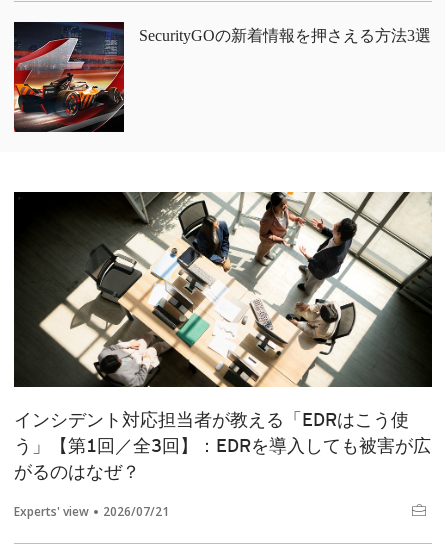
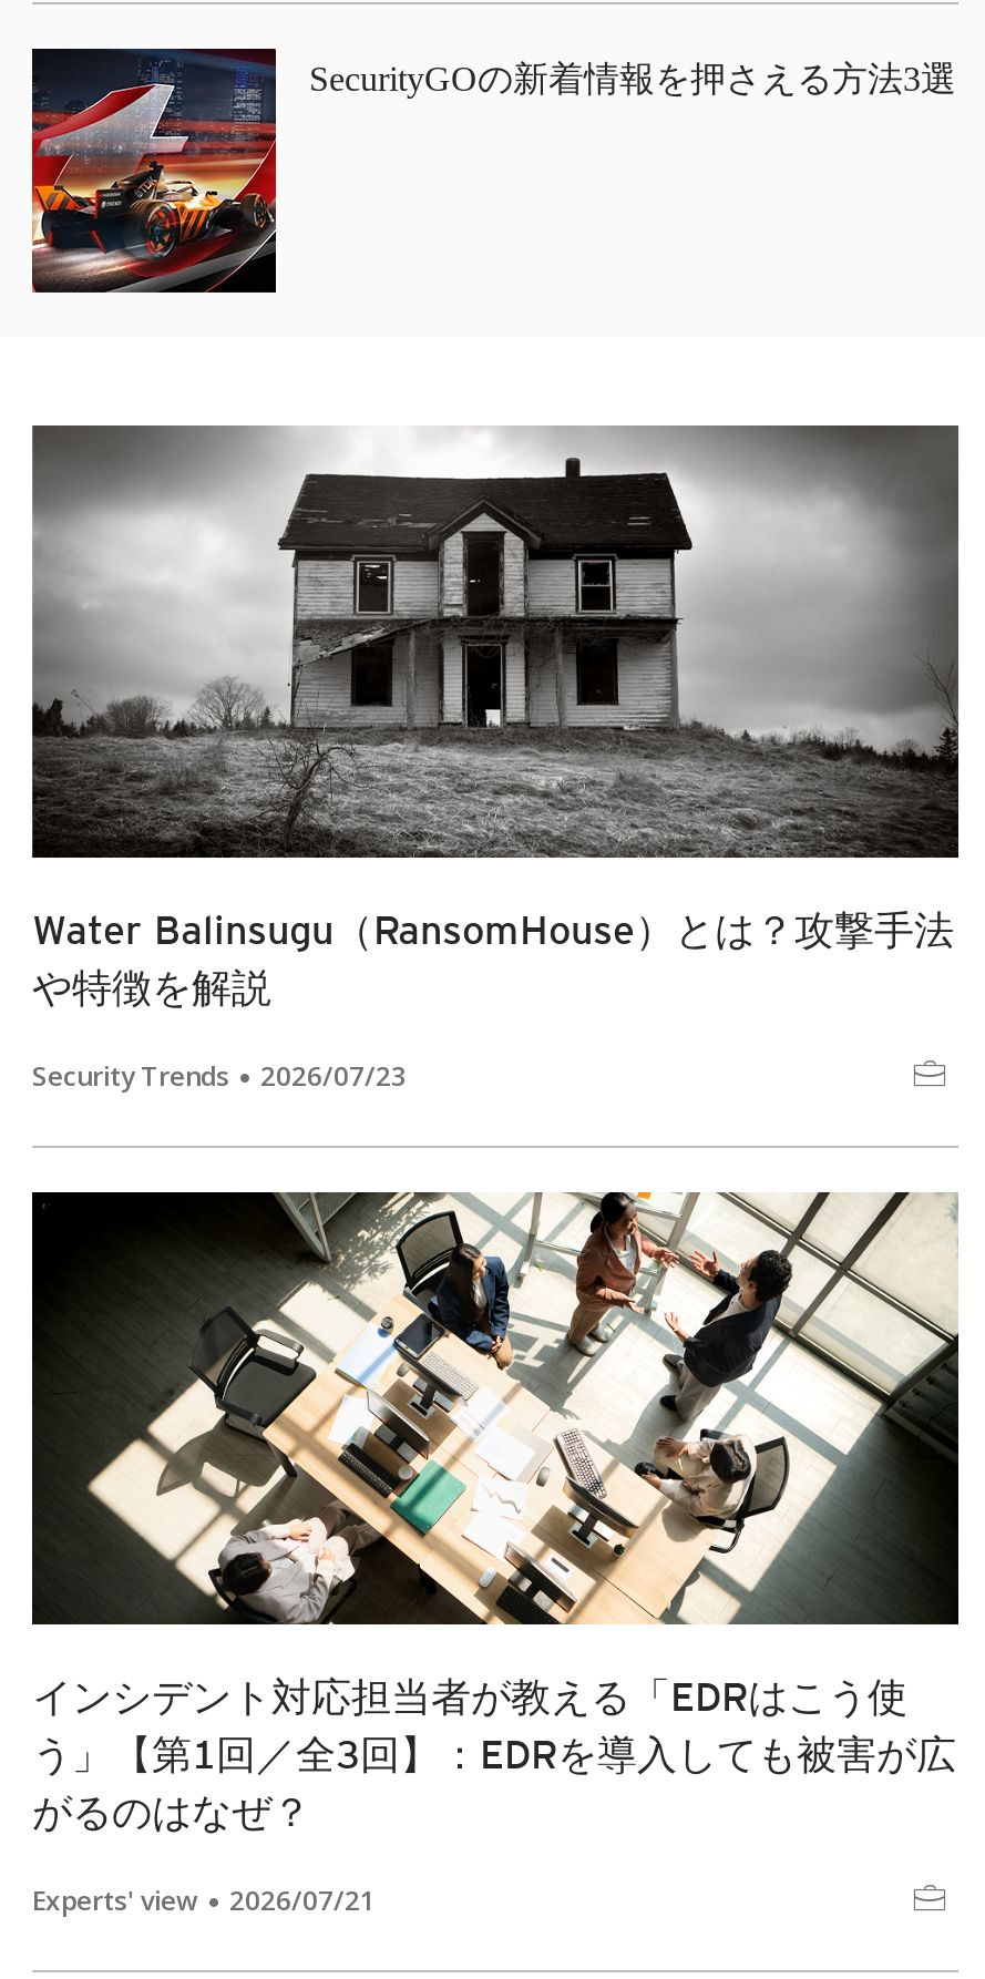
+ [image]
+ Water Balinsugu（RansomHouse）とは？攻撃手法
+ や特徴を解説
+ Security Trends
+ 2026/07/23
